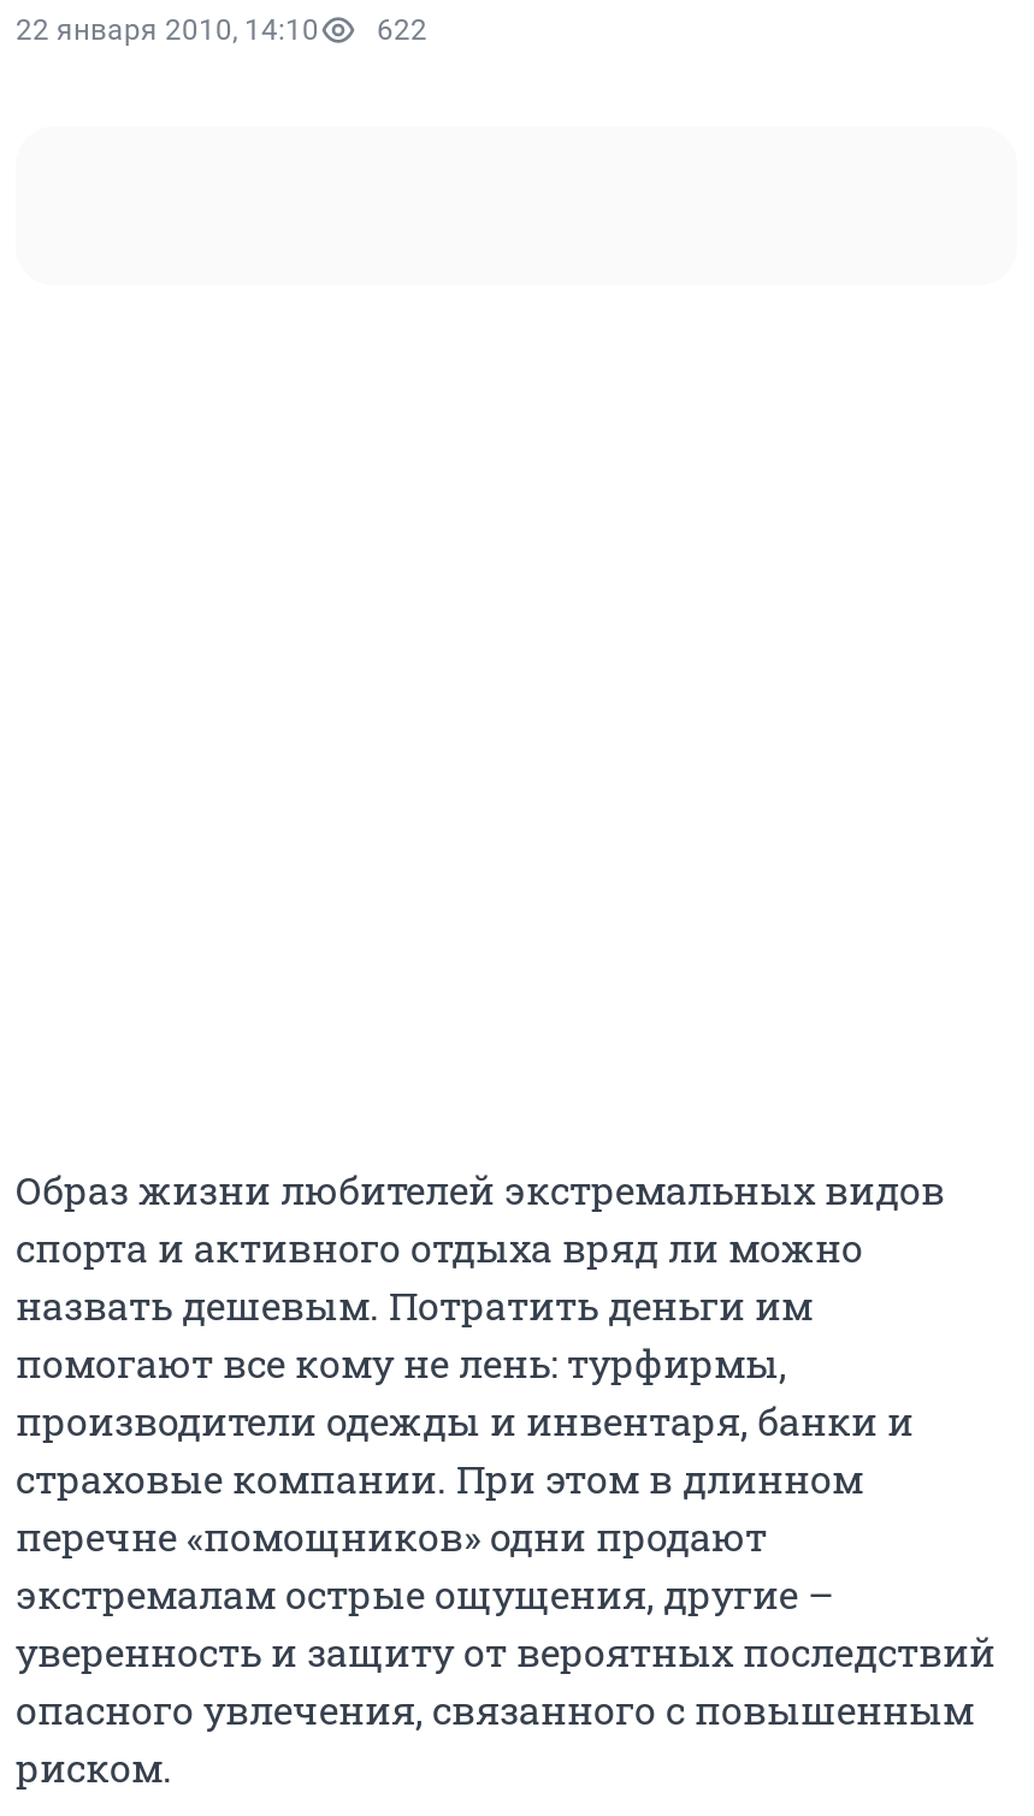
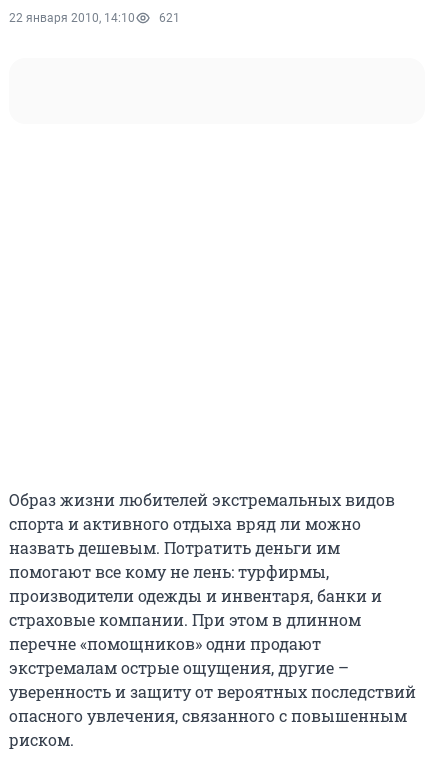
- 22 января 2010, 14:10 622
+ 22 января 2010, 14:10 621
